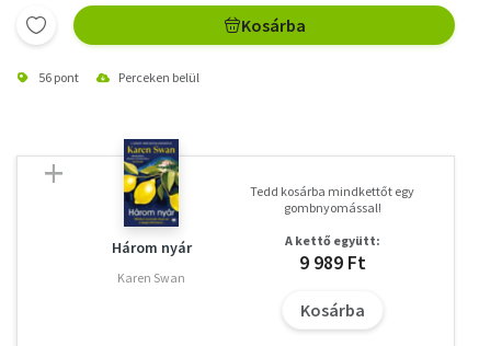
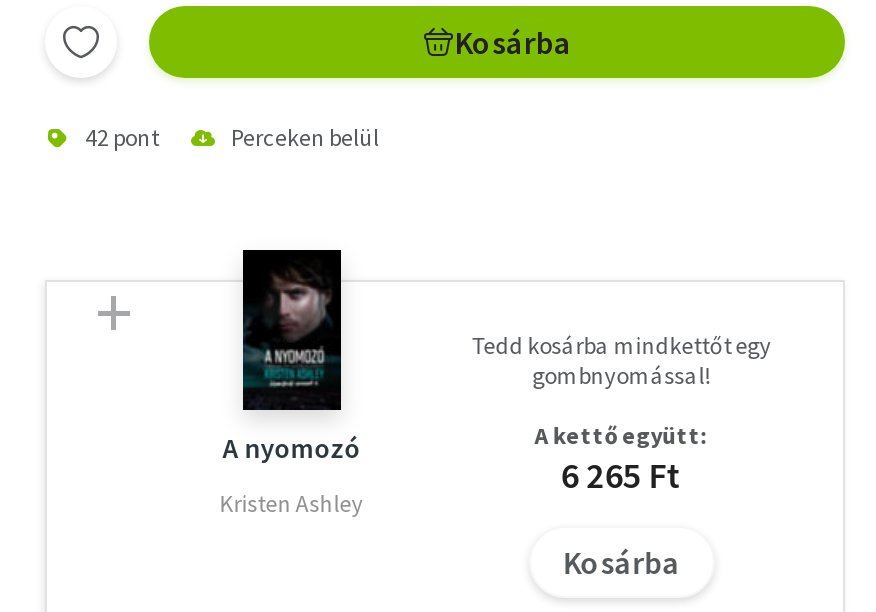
- 56 pont
+ 42 pont

- [image]
- Három nyár
+ [image]
+ A nyomozó

- 9 989 Ft
+ 6 265 Ft

- Karen Swan
+ Kristen Ashley
